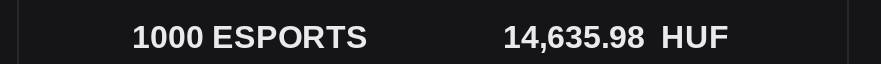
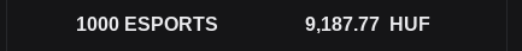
- 14,635.98 HUF
+ 9,187.77 HUF
